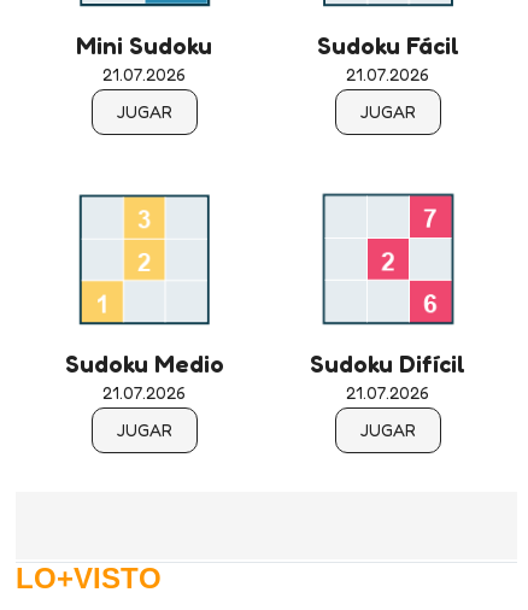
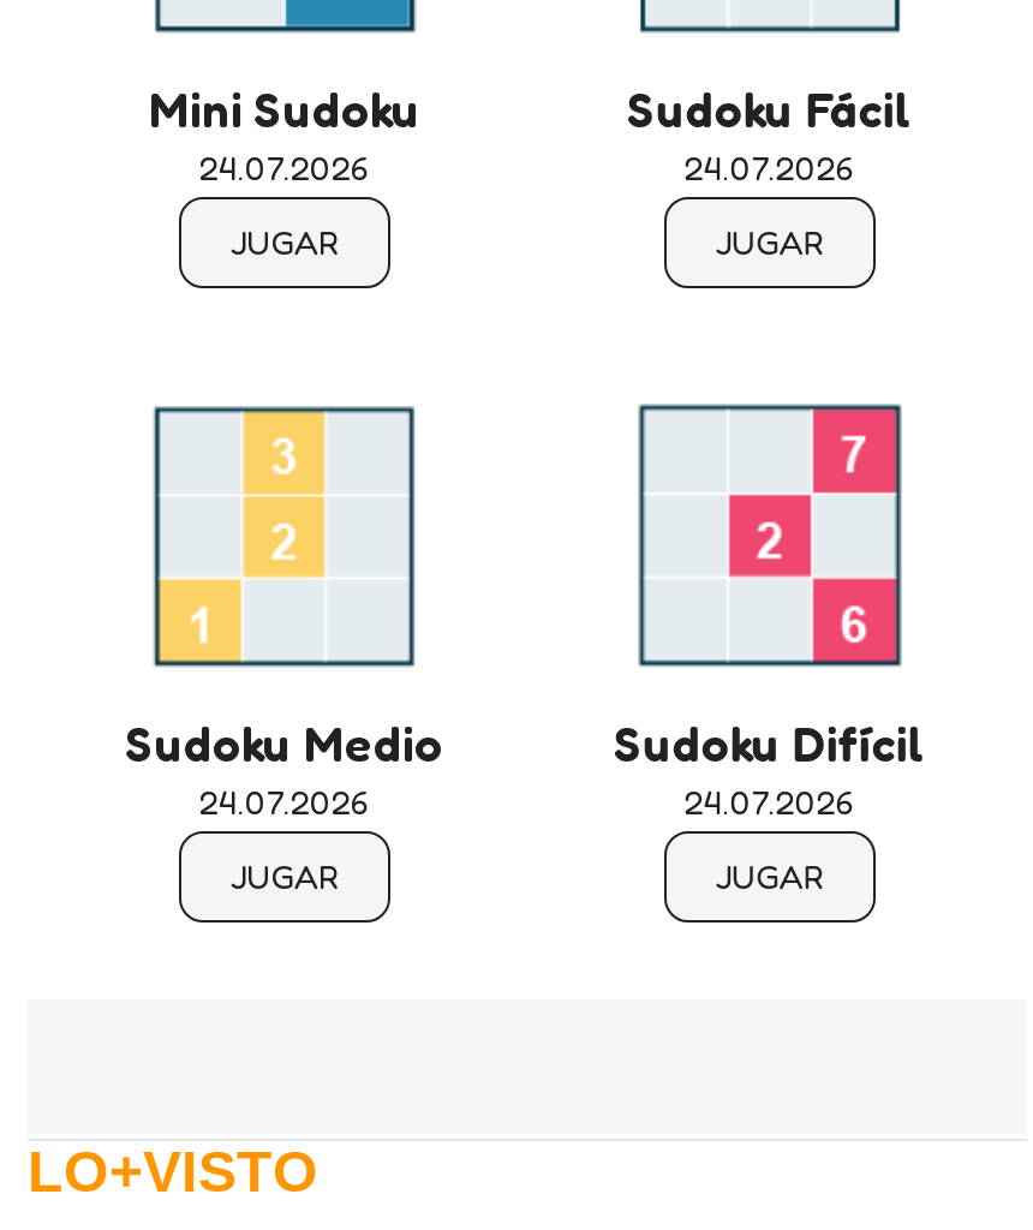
- 21.07.2026
+ 24.07.2026

- 21.07.2026
+ 24.07.2026

- 21.07.2026
+ 24.07.2026

- 21.07.2026
+ 24.07.2026
